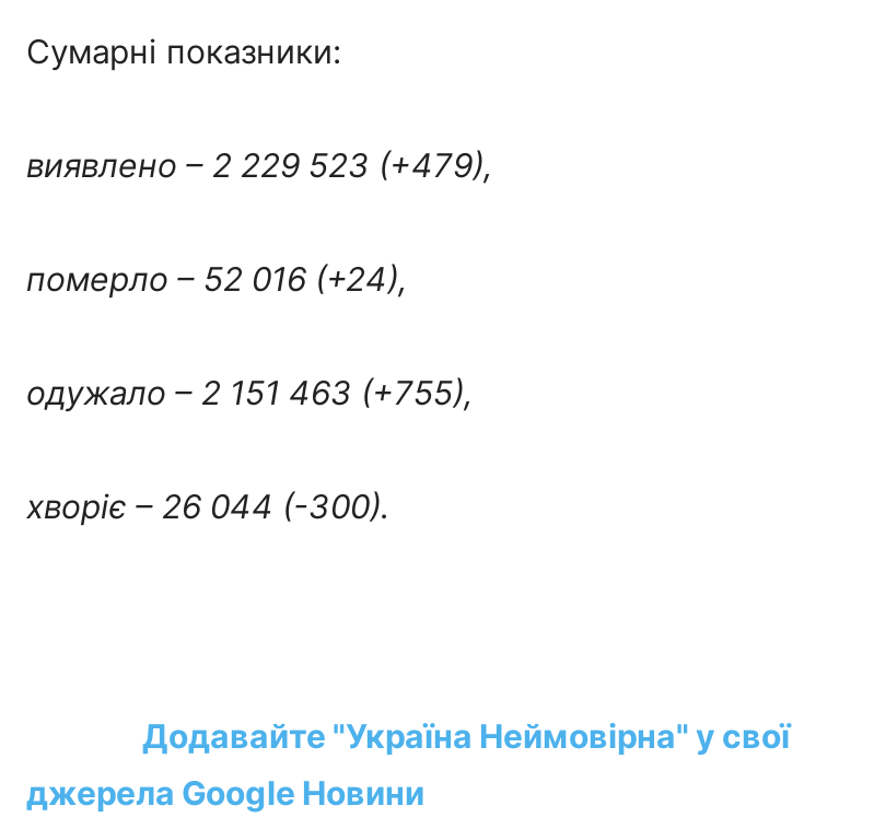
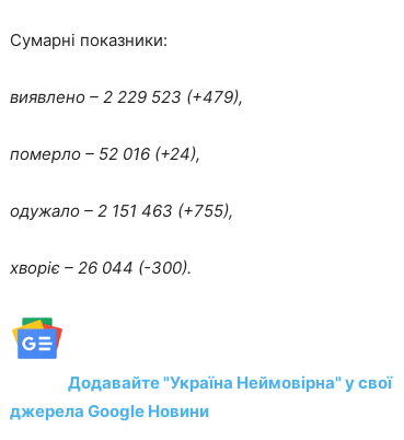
+ [image]
